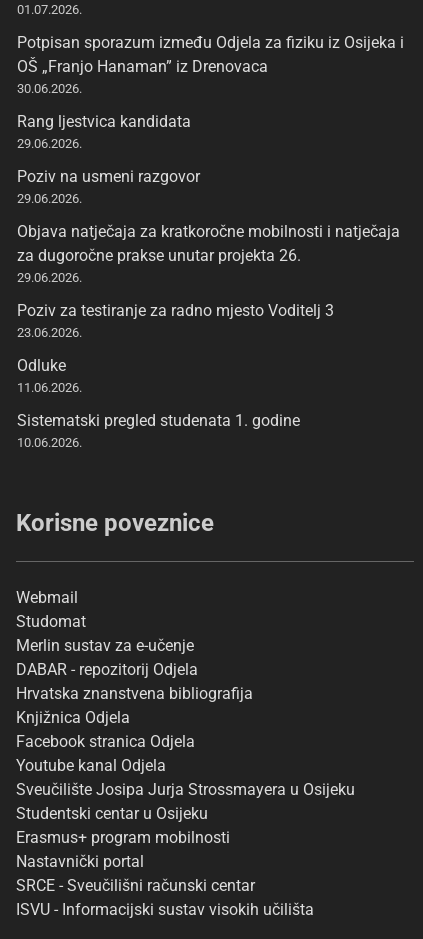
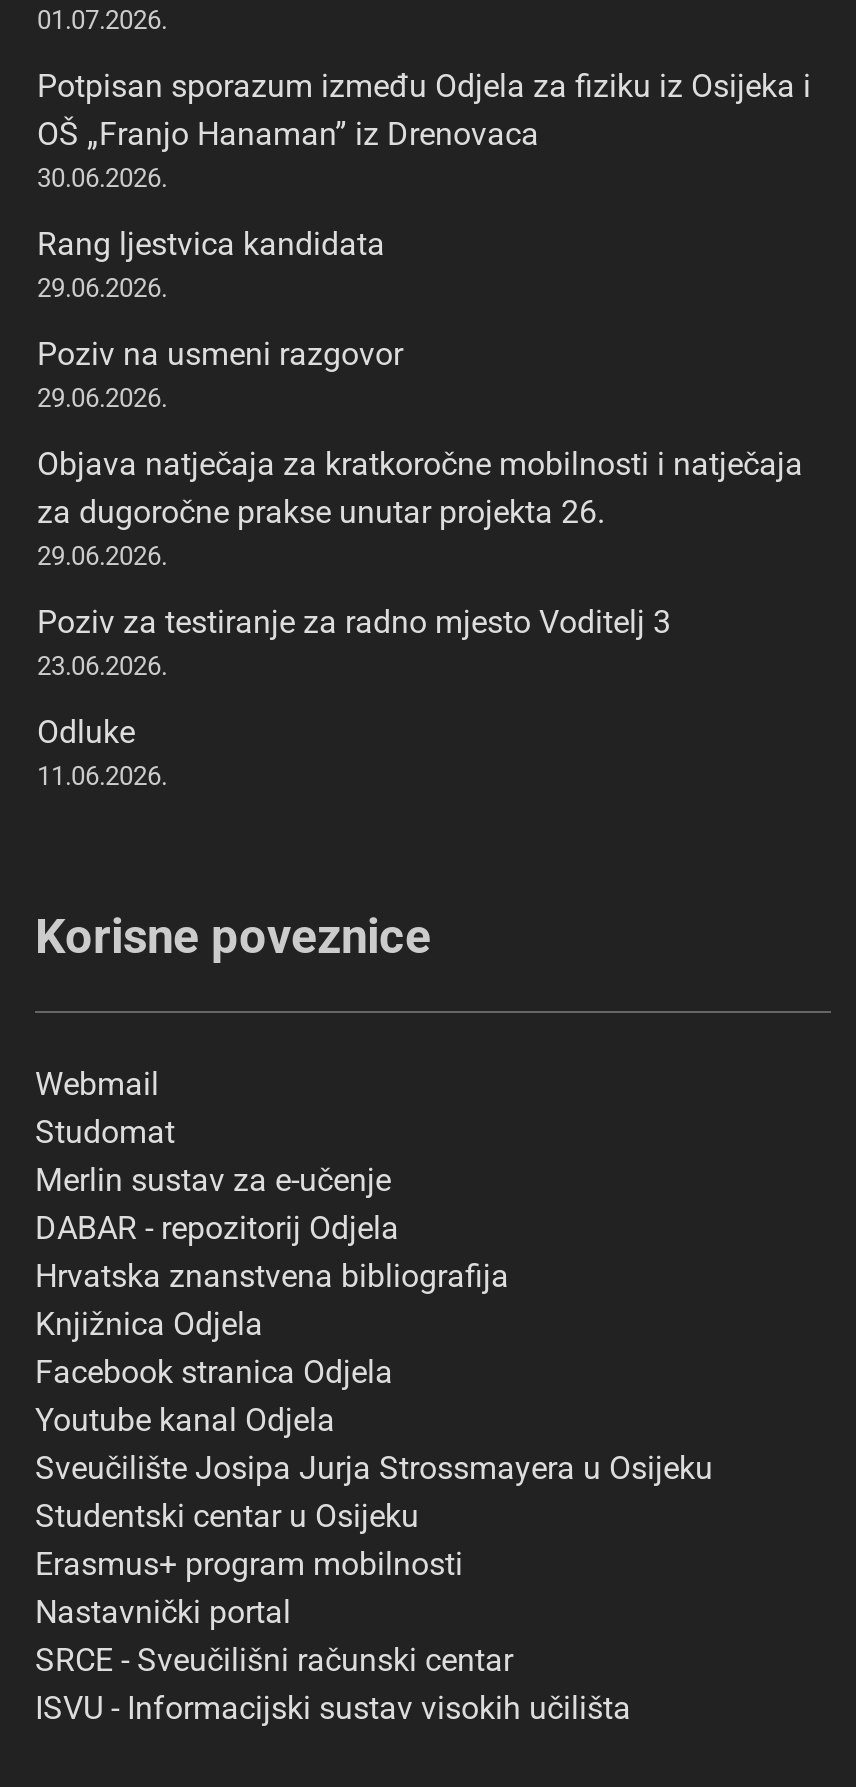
- Sistematski pregled studenata 1. godine
- 10.06.2026.
